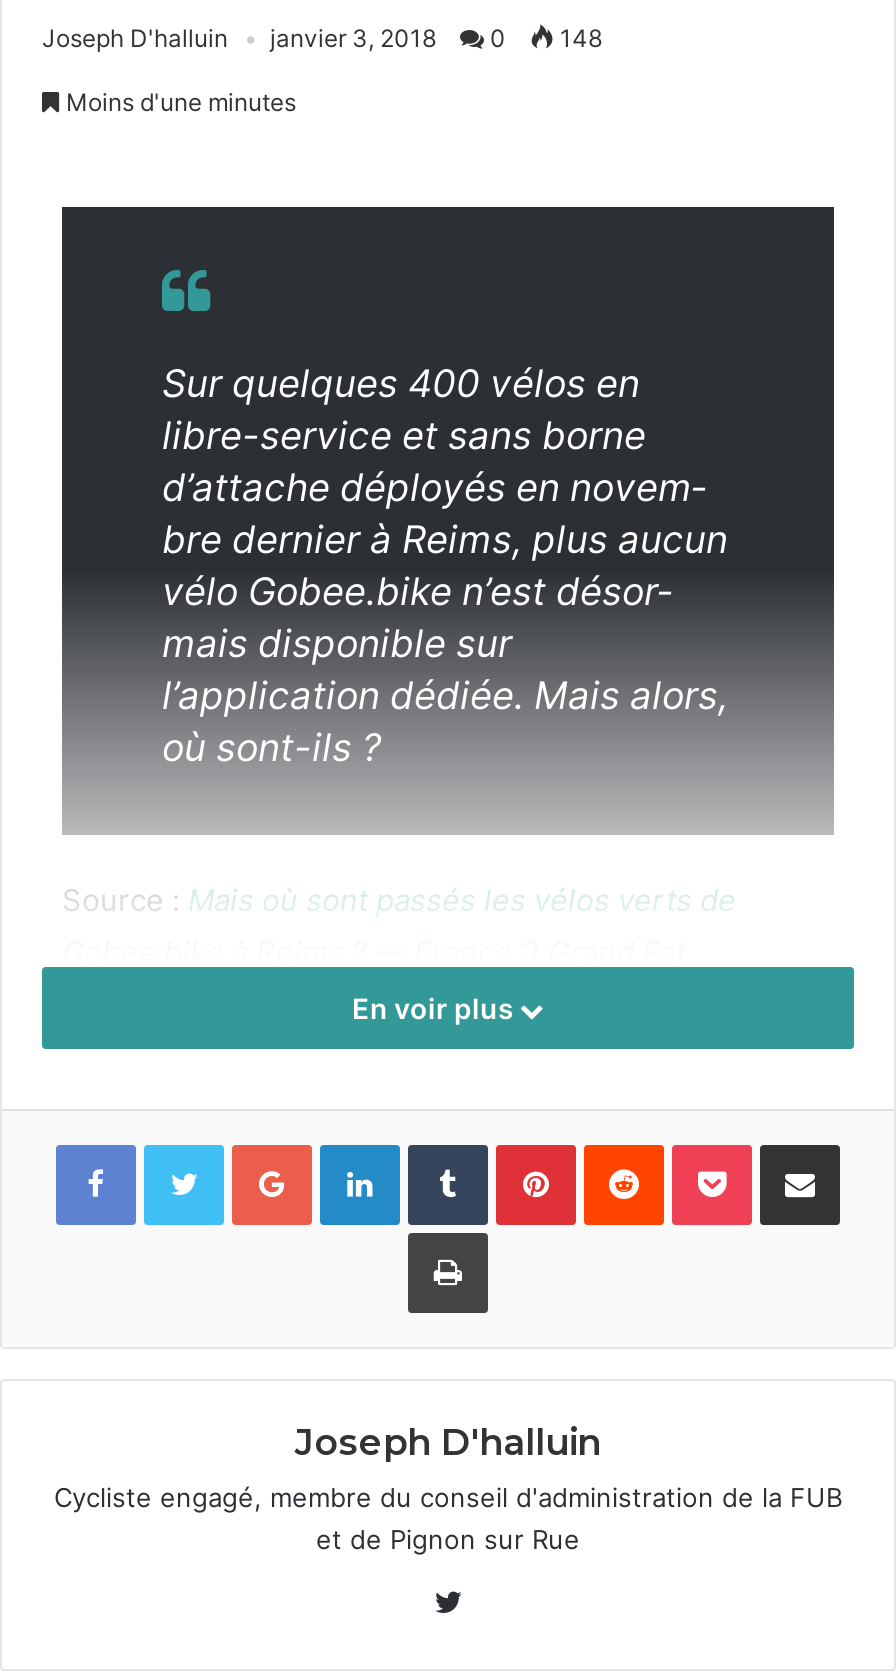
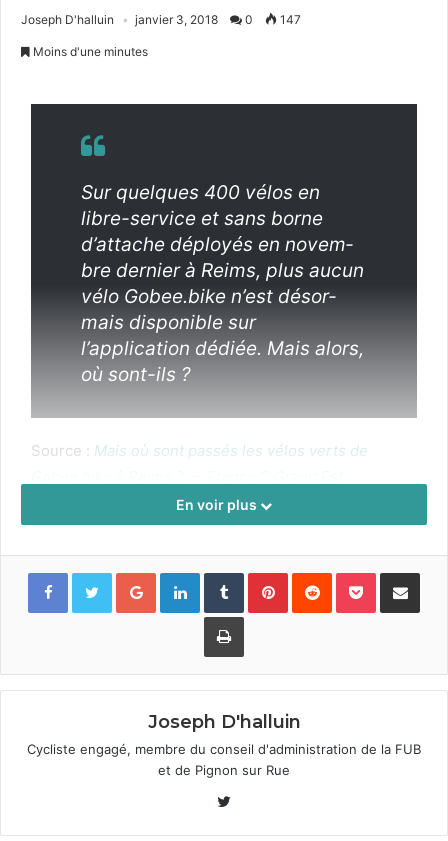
- Joseph D'halluin janvier 3, 2018 0 148
+ Joseph D'halluin janvier 3, 2018 0 147
